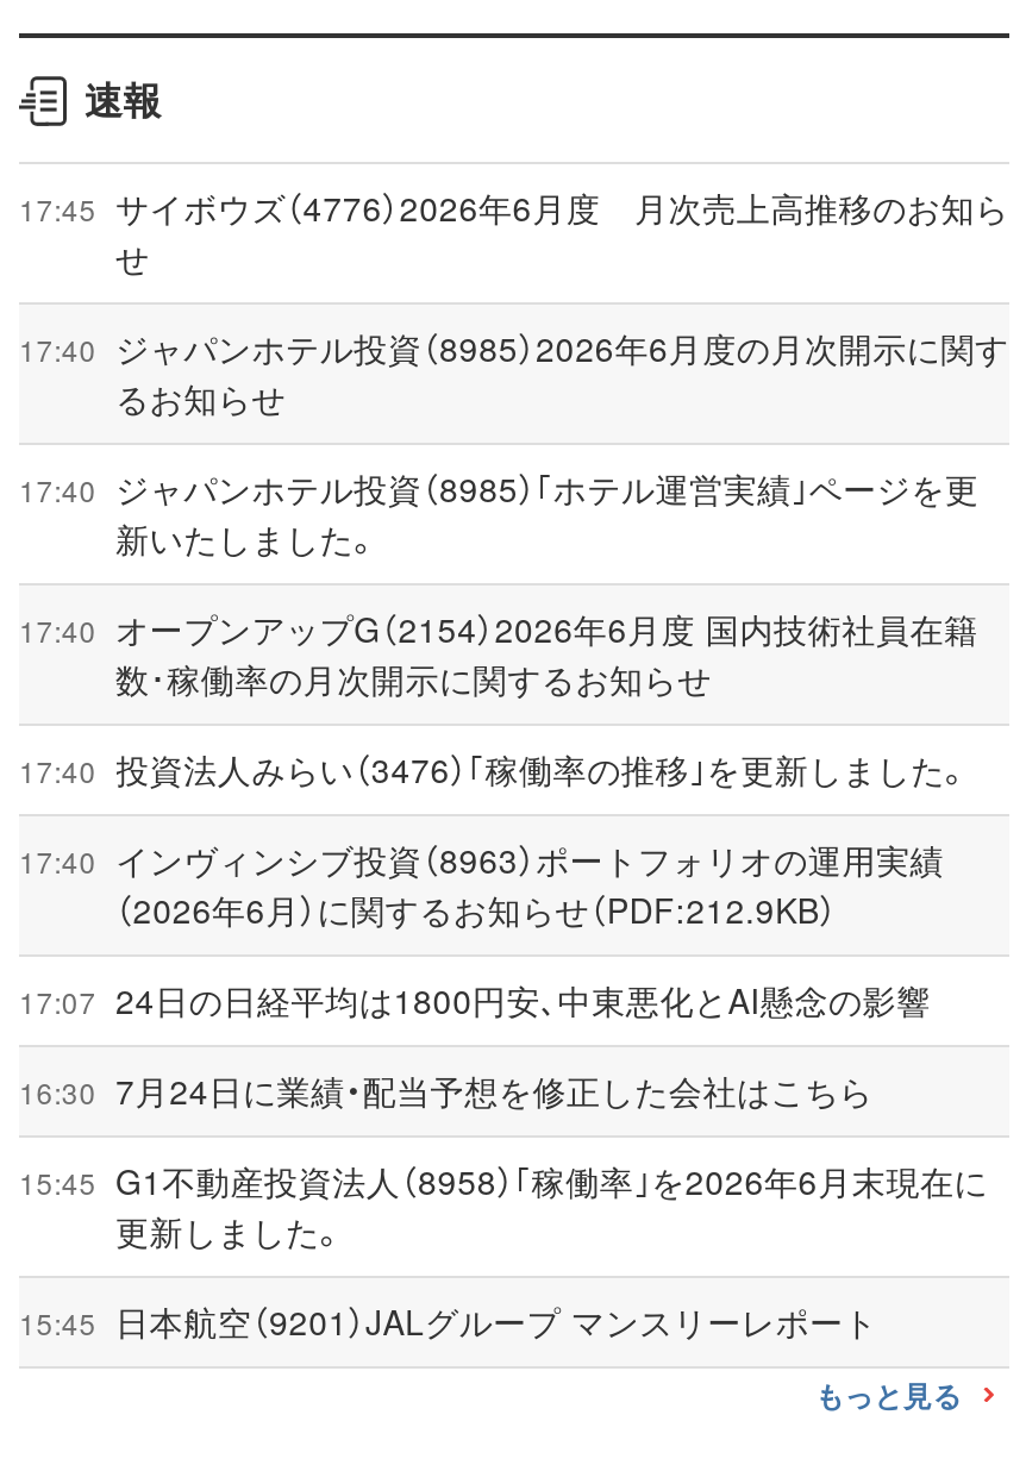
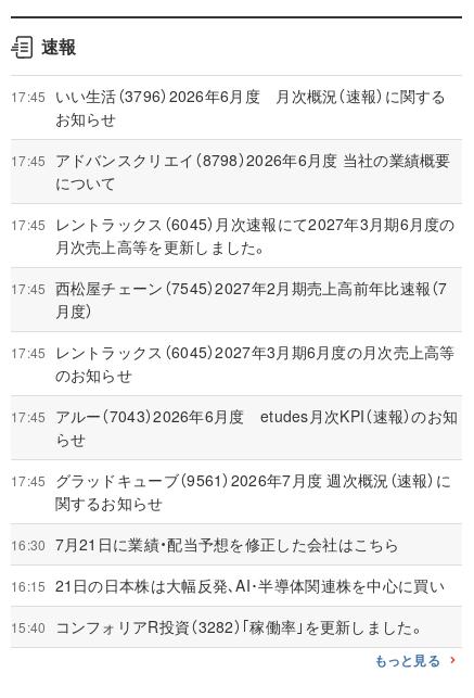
- 17:45 サイボウズ（4776）2026年6月度 月次売上高推移のお知ら
- せ
+ 17:45 いい生活（3796）2026年6月度 月次概況（速報）に関する
+ お知らせ

- 17:40 ジャパンホテル投資（8985）2026年6月度の月次開示に関す
- るお知らせ
+ 17:45 アドバンスクリエイ（8798）2026年6月度 当社の業績概要
+ について

- 17:40 ジャパンホテル投資（8985）｢ホテル運営実績｣ページを更
- 新いたしました。
+ 17:45 レントラックス（6045）月次速報にて2027年3月期6月度の
+ 月次売上高等を更新しました。

- 17:40 オープンアップG（2154）2026年6月度 国内技術社員在籍
- 数･稼働率の月次開示に関するお知らせ
+ 17:45 西松屋チェーン（7545）2027年2月期売上高前年比速報（7
+ 月度）

- 17:40 投資法人みらい（3476）｢稼働率の推移｣を更新しました。
+ 17:45 レントラックス（6045）2027年3月期6月度の月次売上高等
+ のお知らせ

- 17:40 インヴィンシブ投資（8963）ポートフォリオの運用実績
- （2026年6月）に関するお知らせ（PDF:212.9KB）
+ 17:45 アルー（7043）2026年6月度 etudes月次KPI（速報）のお知
+ らせ

- 17:07 24日の日経平均は1800円安､中東悪化とAI懸念の影響
+ 17:45 グラッドキューブ（9561）2026年7月度 週次概況（速報）に
+ 関するお知らせ

- 16:30 7月24日に業績・配当予想を修正した会社はこちら
+ 16:30 7月21日に業績・配当予想を修正した会社はこちら

- 15:45 G1不動産投資法人（8958）｢稼働率｣を2026年6月末現在に
- 更新しました。
+ 16:15 21日の日本株は大幅反発､AI･半導体関連株を中心に買い

- 15:45 日本航空（9201）JALグループ マンスリーレポート
+ 15:40 コンフォリアR投資（3282）｢稼働率｣を更新しました。
